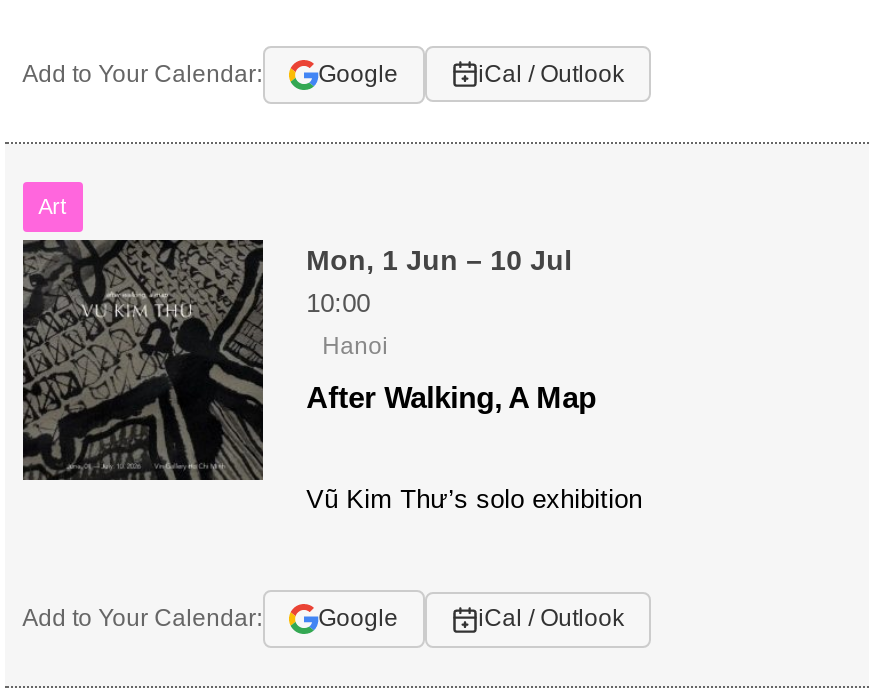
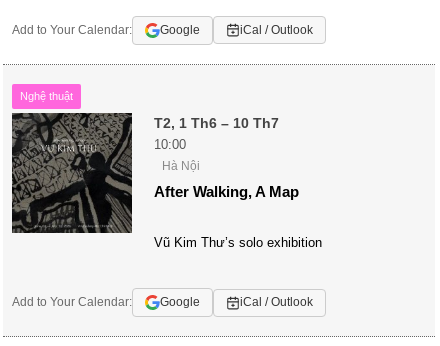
- Art
+ Nghệ thuật

- Mon, 1 Jun – 10 Jul
+ T2, 1 Th6 – 10 Th7

- Hanoi
+ Hà Nội
